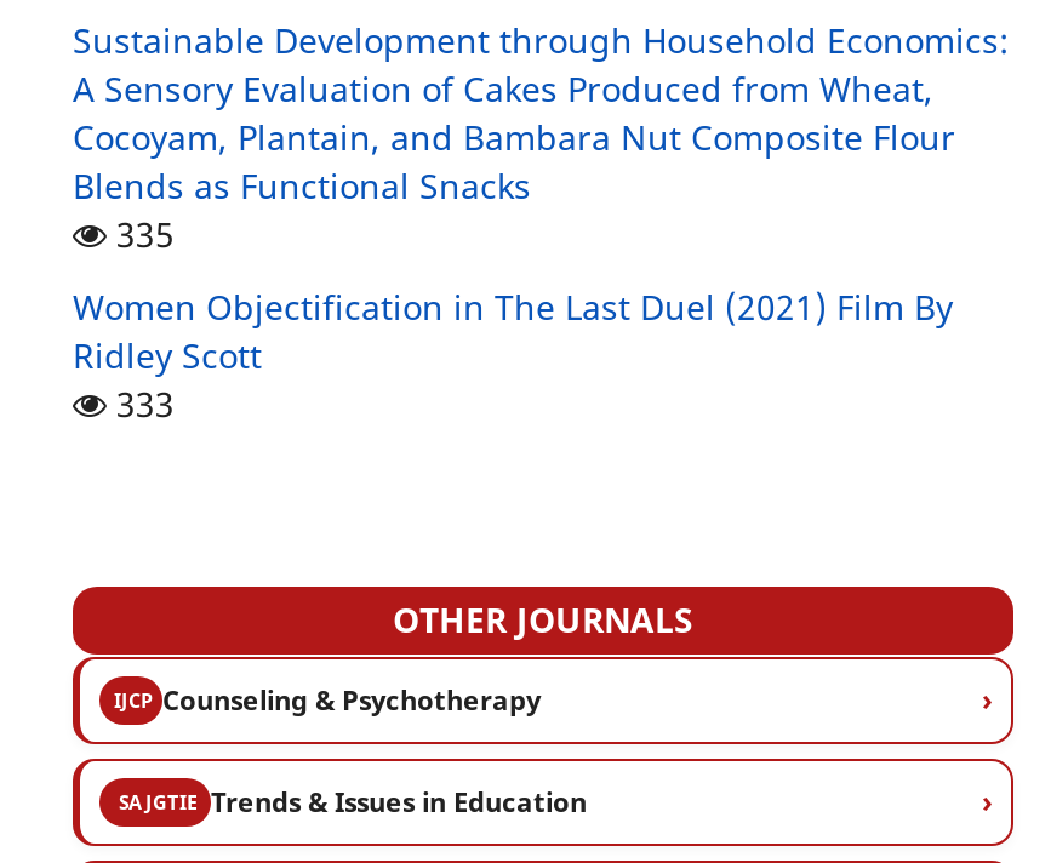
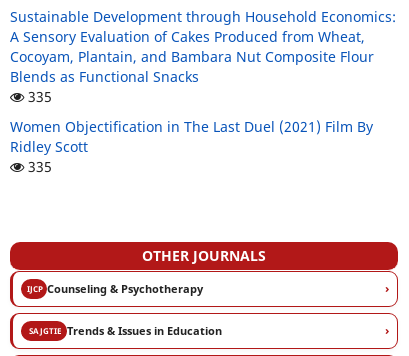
- 333
+ 335
